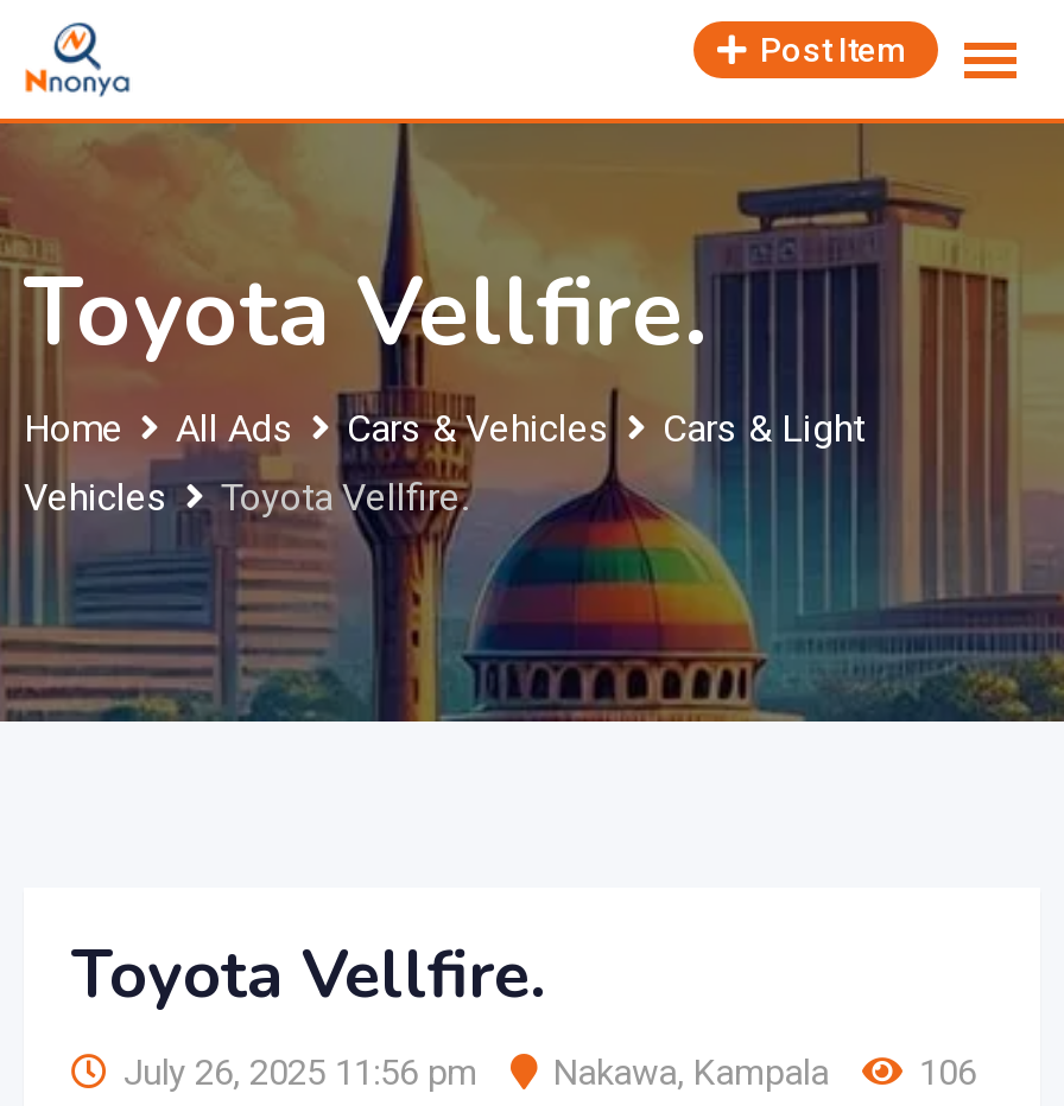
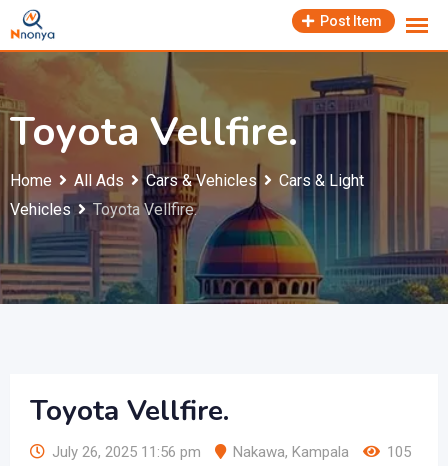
- 106
+ 105
